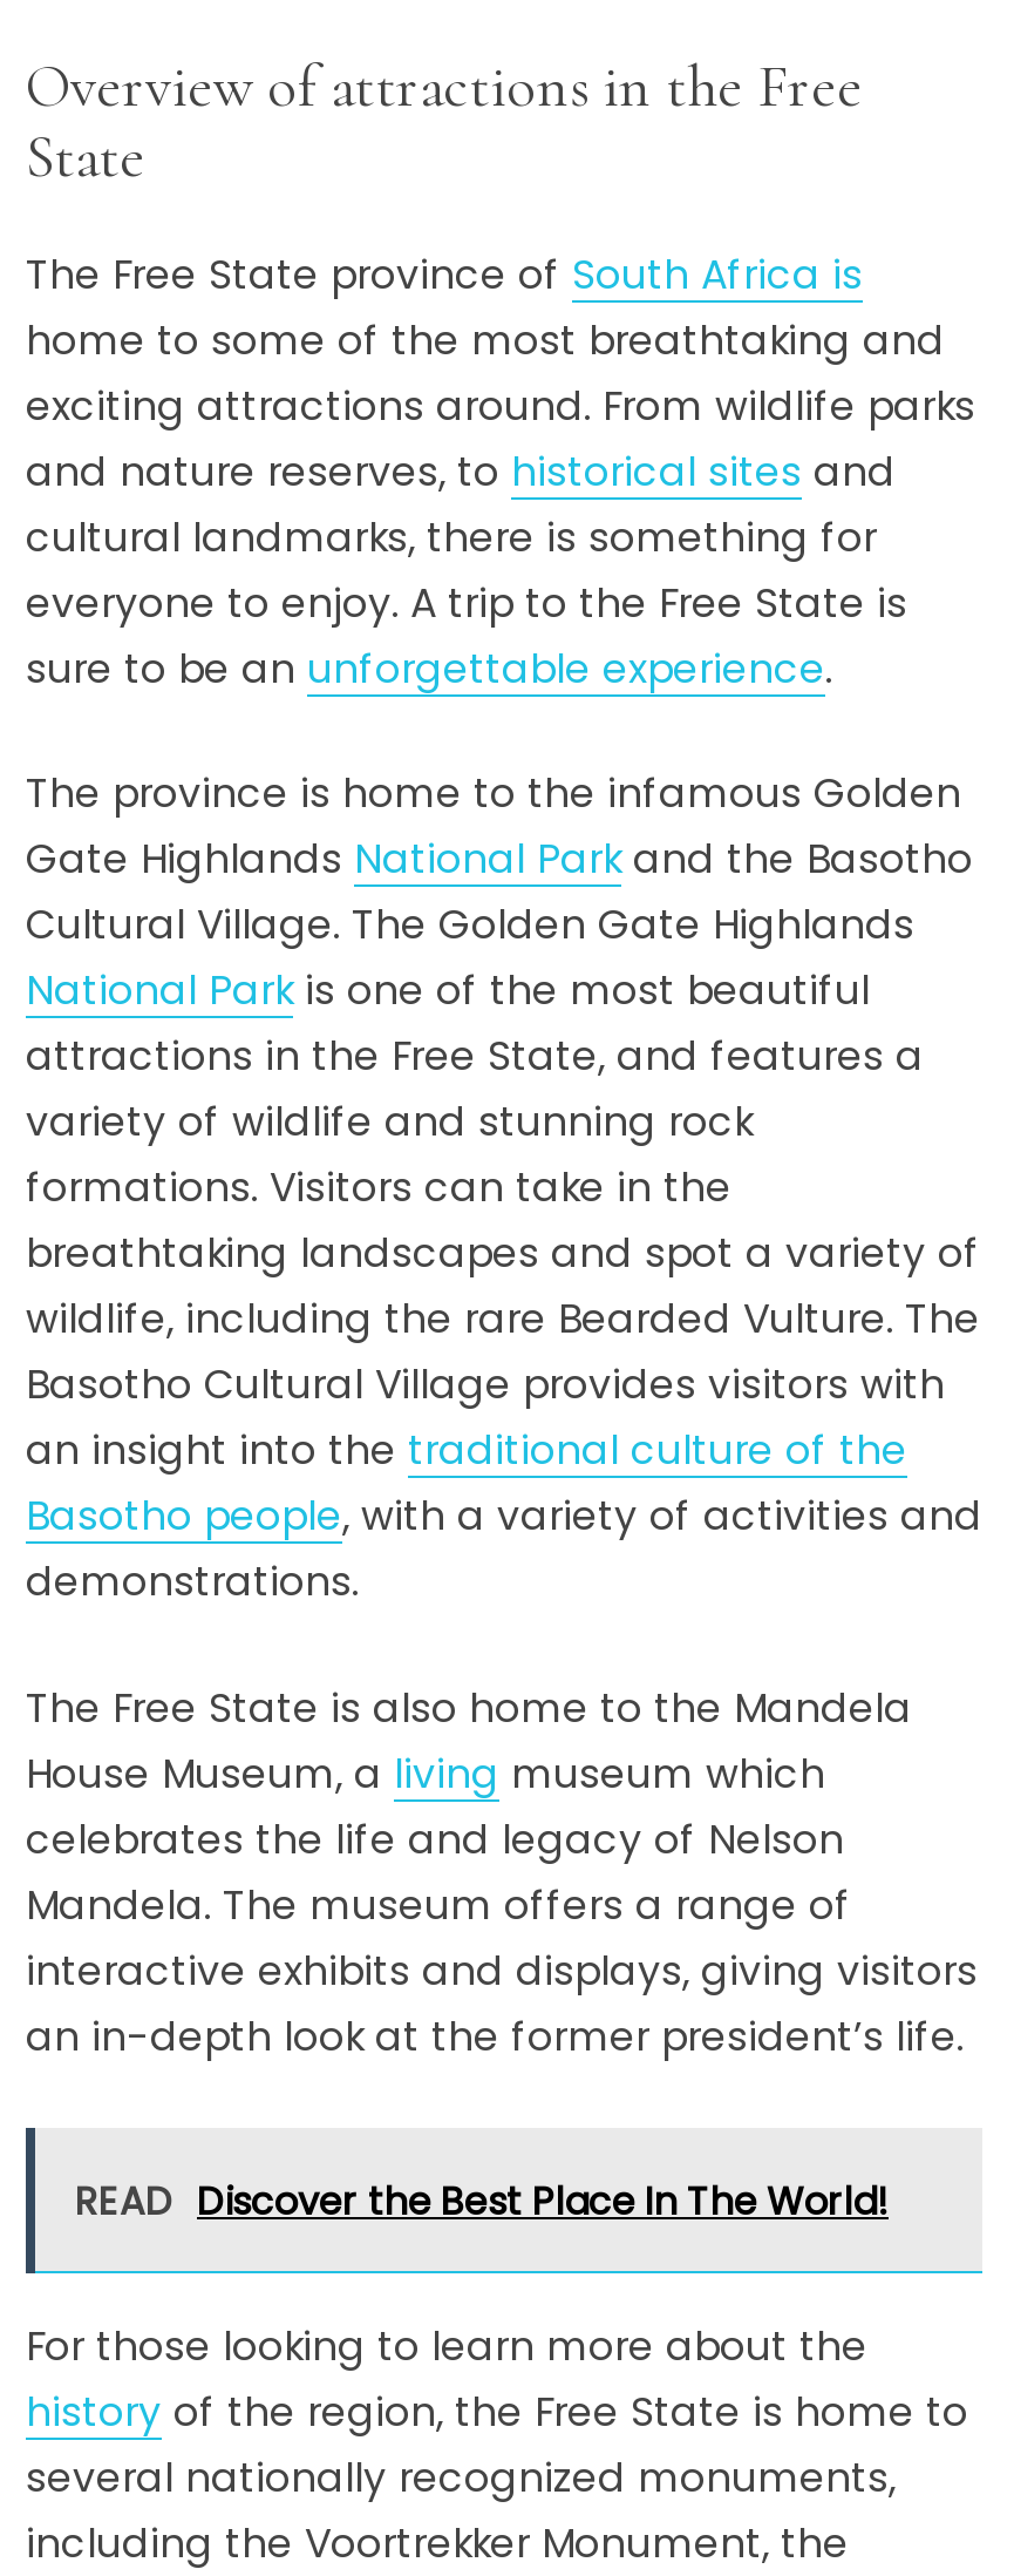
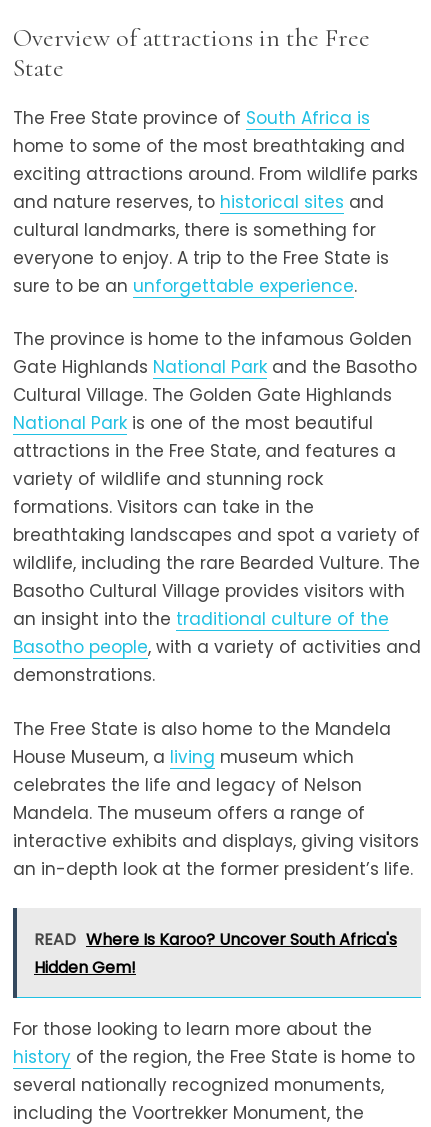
- READ Discover the Best Place In The World!
+ READ Where Is Karoo? Uncover South Africa's
+ Hidden Gem!
